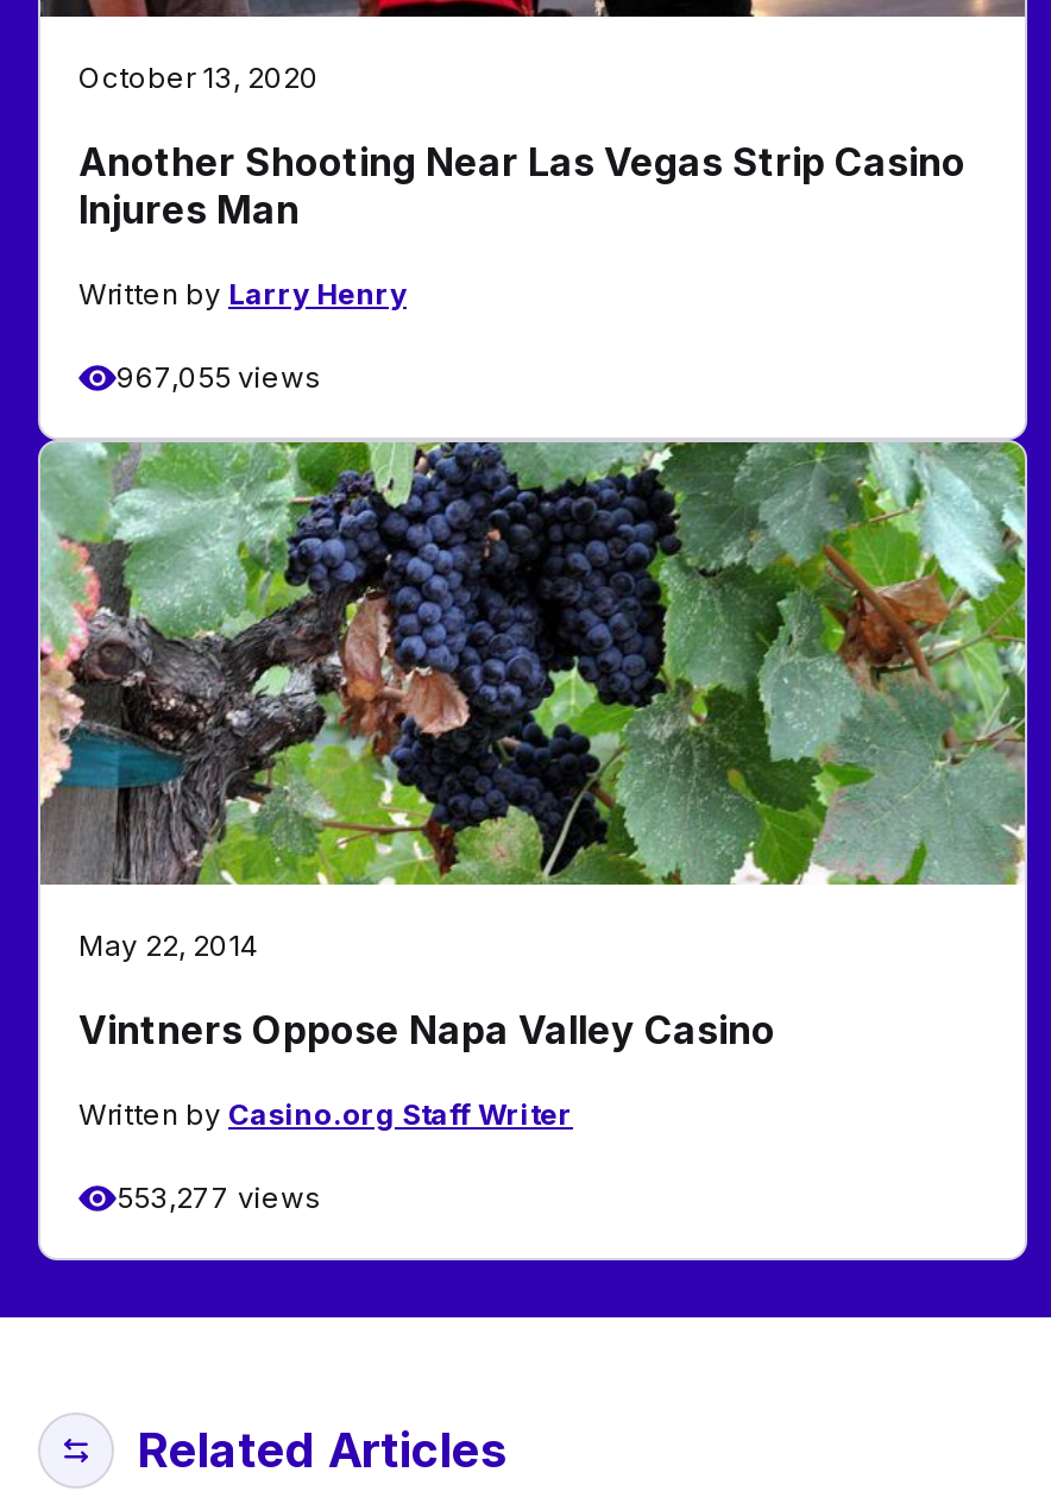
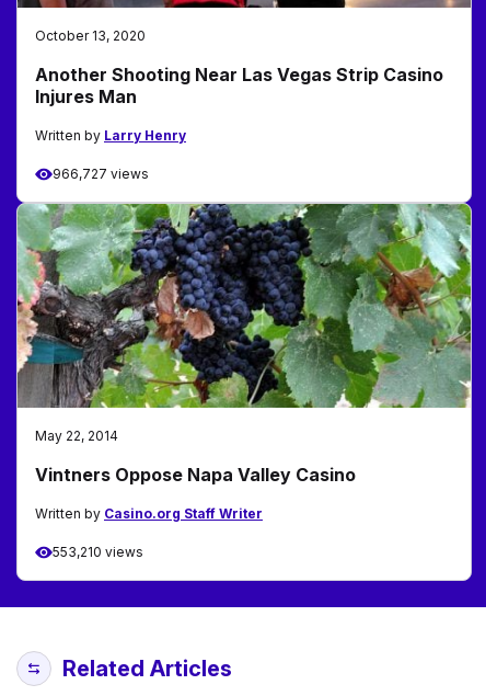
- 967,055 views
+ 966,727 views

- 553,277 views
+ 553,210 views
